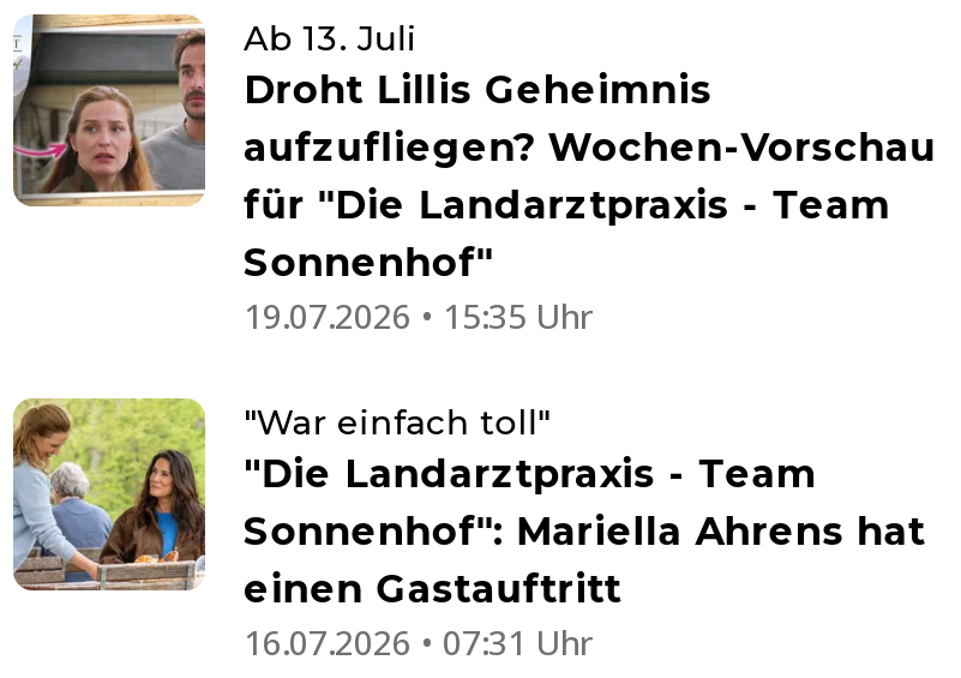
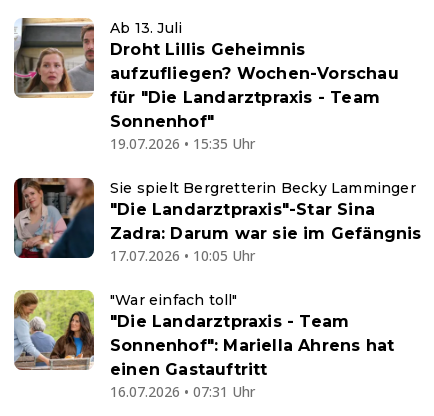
+ [image]
+ Sie spielt Bergretterin Becky Lamminger
+ "Die Landarztpraxis"-Star Sina
+ Zadra: Darum war sie im Gefängnis
+ 17.07.2026 • 10:05 Uhr
